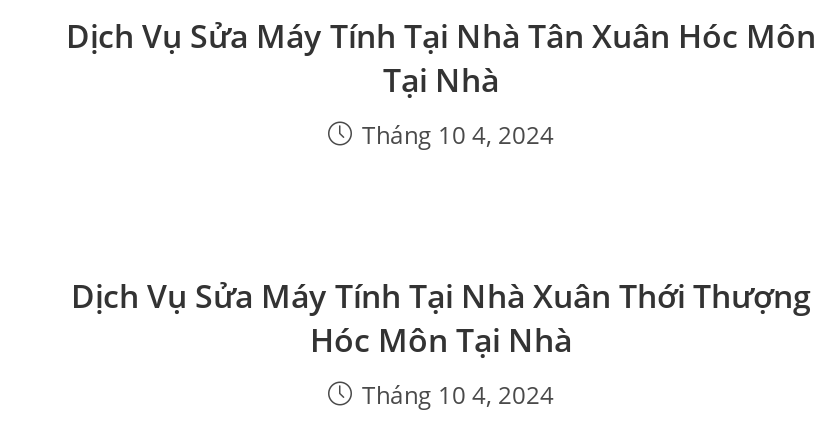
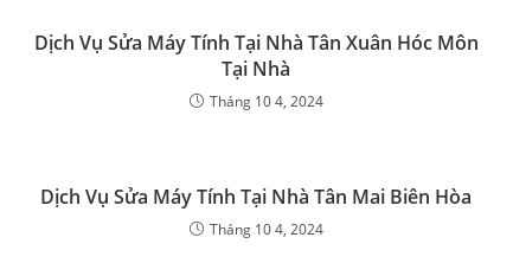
- Dịch Vụ Sửa Máy Tính Tại Nhà Xuân Thới Thượng
- Hóc Môn Tại Nhà
+ Dịch Vụ Sửa Máy Tính Tại Nhà Tân Mai Biên Hòa
